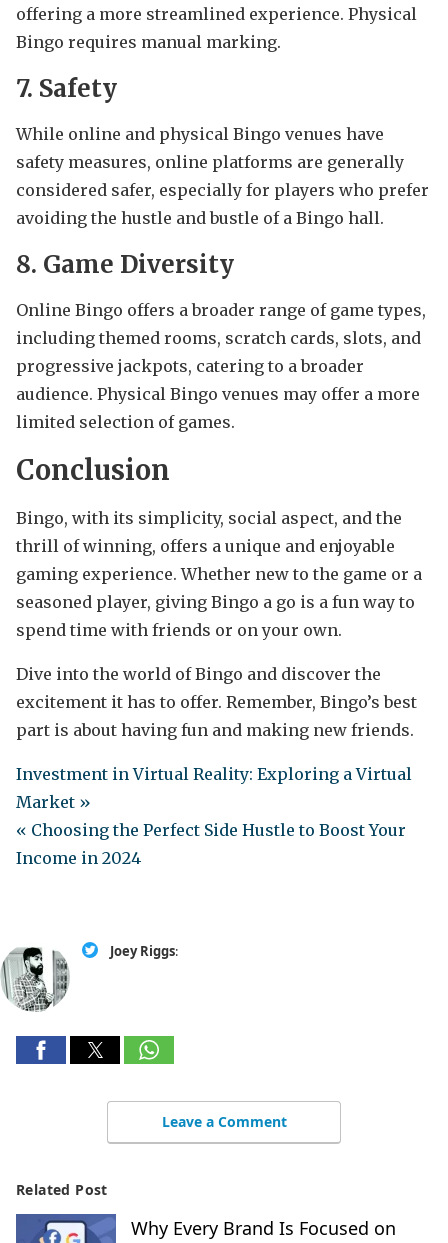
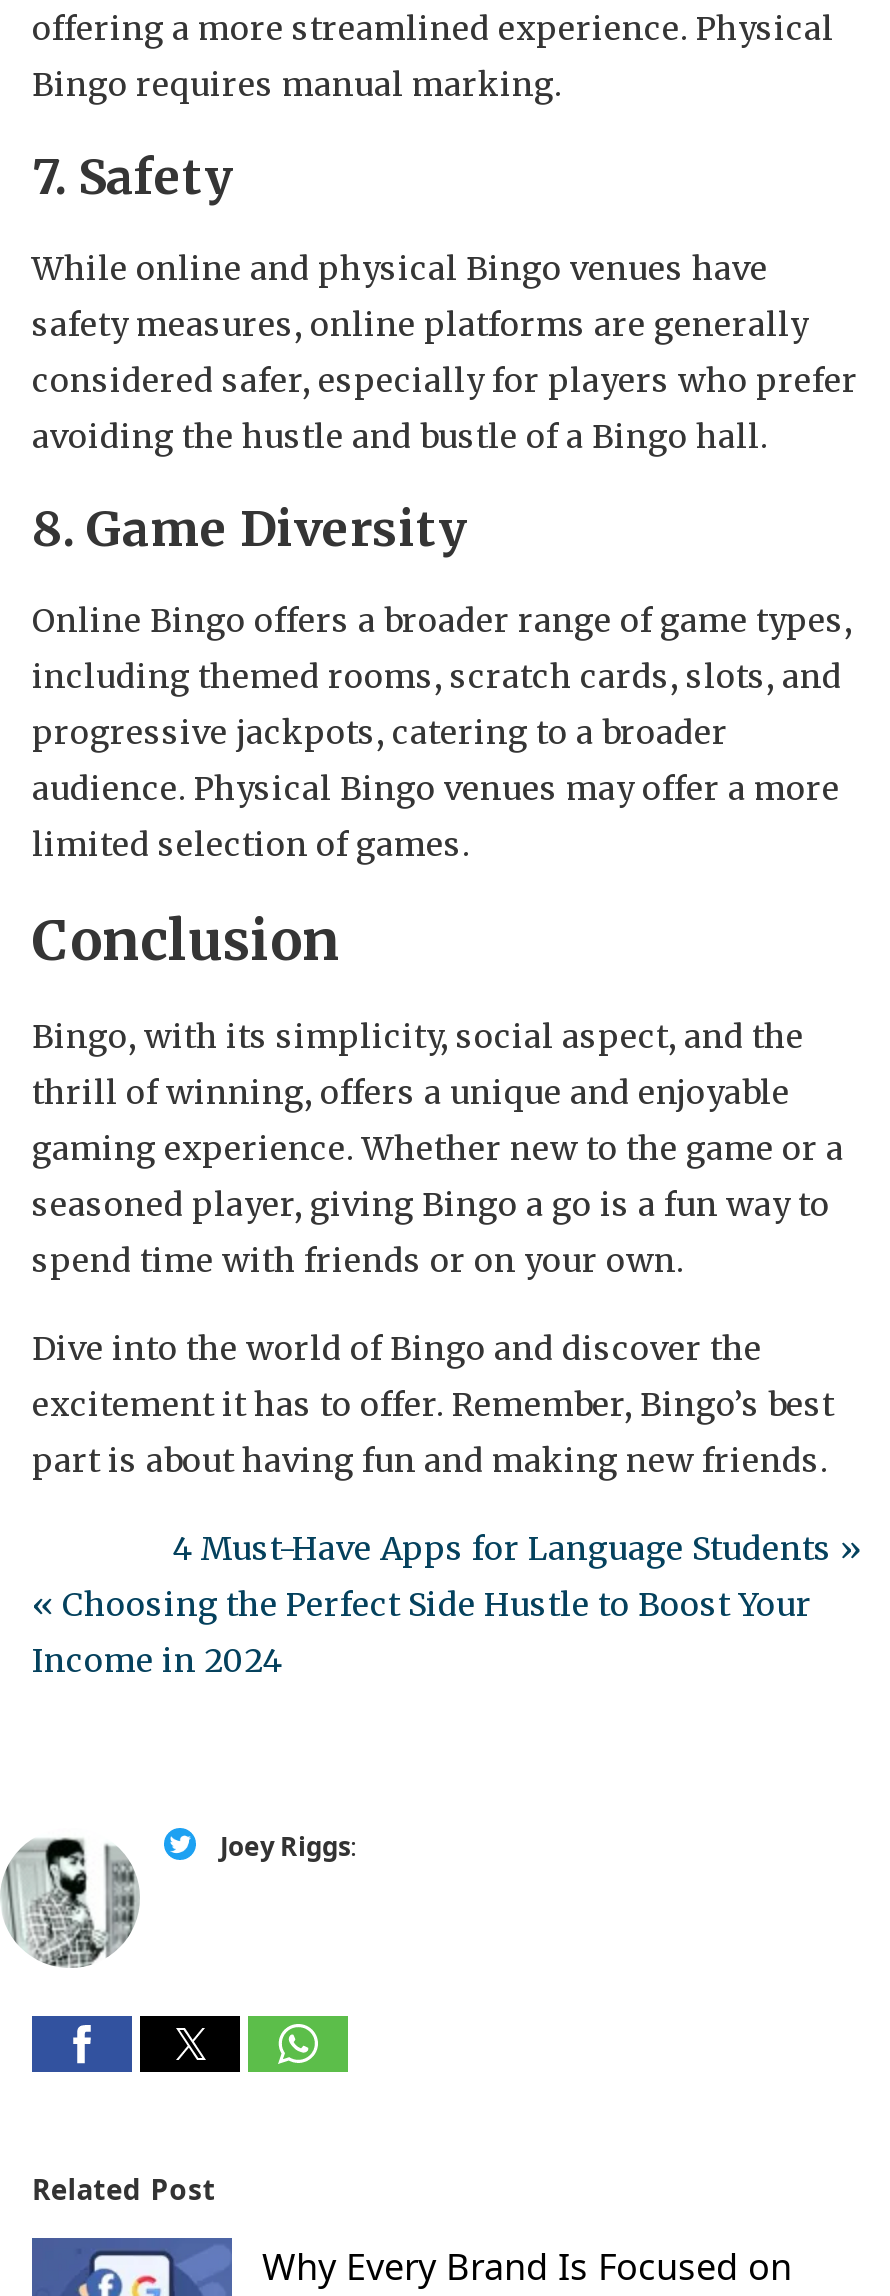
- Investment in Virtual Reality: Exploring a Virtual
- Market »
+ 4 Must-Have Apps for Language Students »

- Leave a Comment
